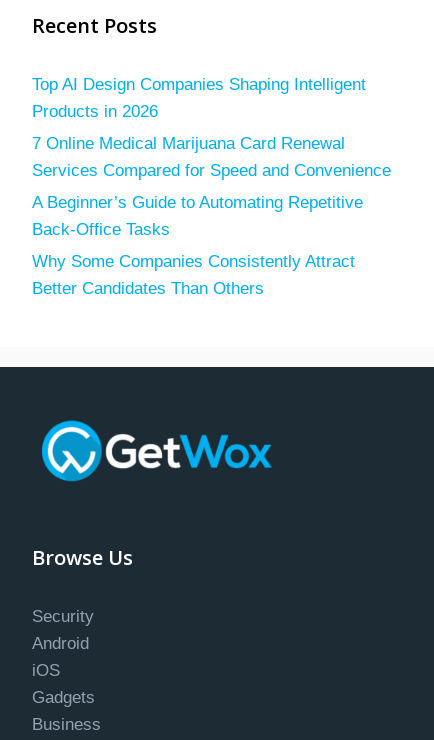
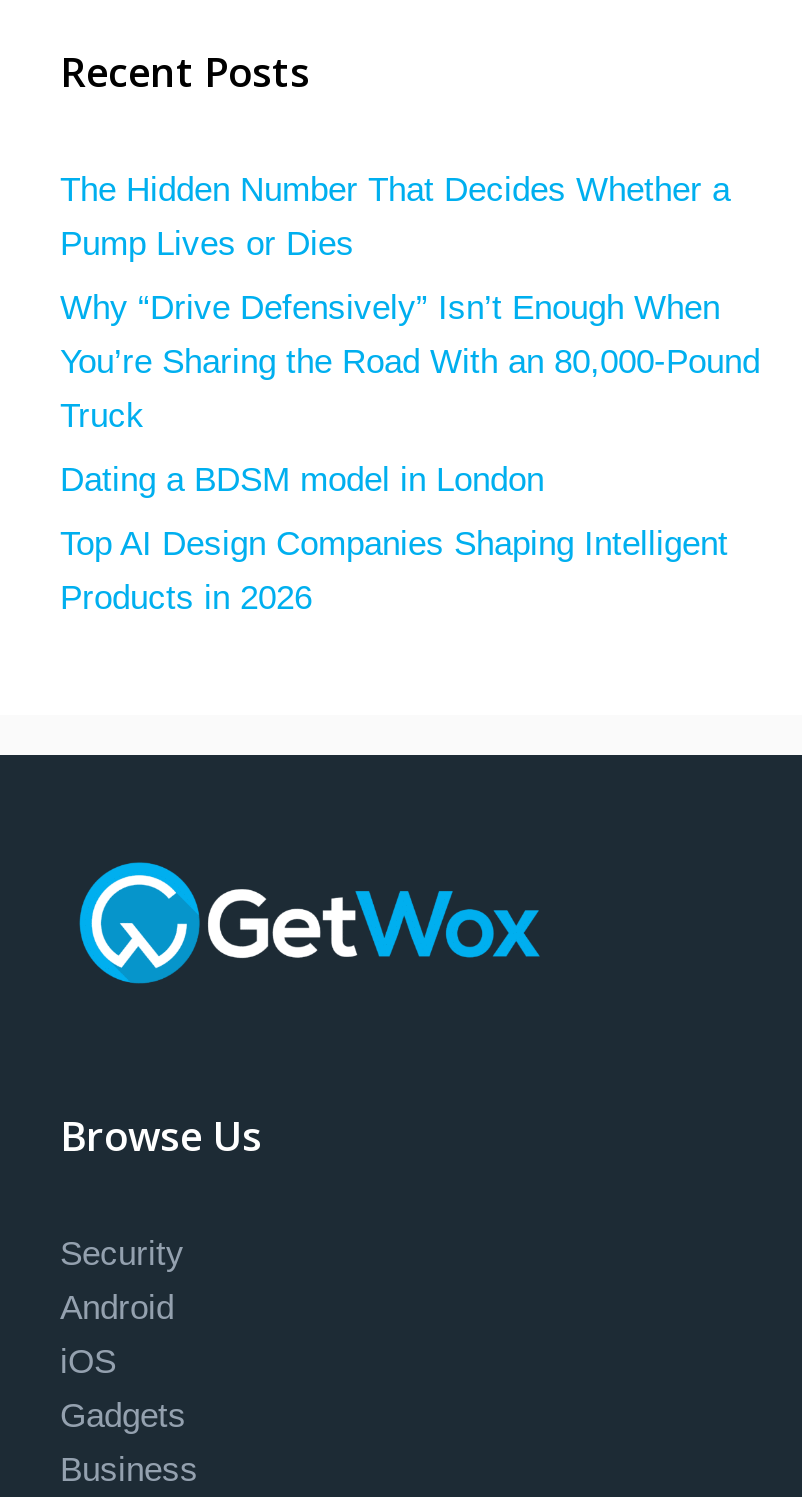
+ The Hidden Number That Decides Whether a
+ Pump Lives or Dies
+ Why “Drive Defensively” Isn’t Enough When
+ You’re Sharing the Road With an 80,000-Pound
+ Truck
+ Dating a BDSM model in London

moved down: Top AI Design Companies Shaping Intelligent | Products in 2026

- 7 Online Medical Marijuana Card Renewal
- Services Compared for Speed and Convenience
- A Beginner’s Guide to Automating Repetitive
- Back-Office Tasks
- Why Some Companies Consistently Attract
- Better Candidates Than Others
